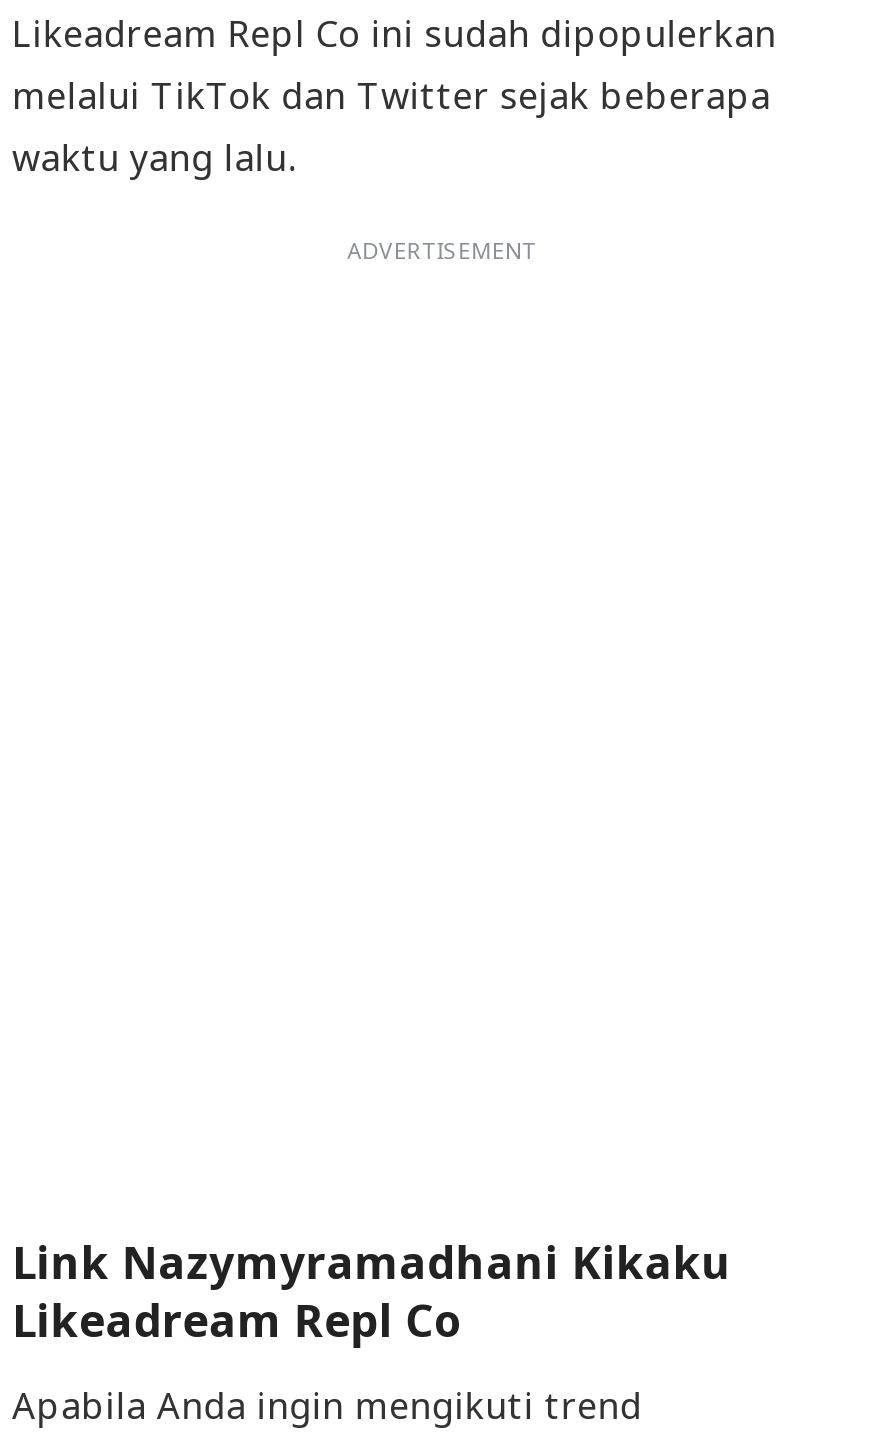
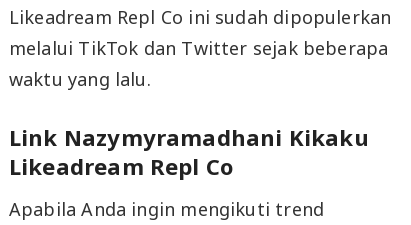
- ADVERTISEMENT
